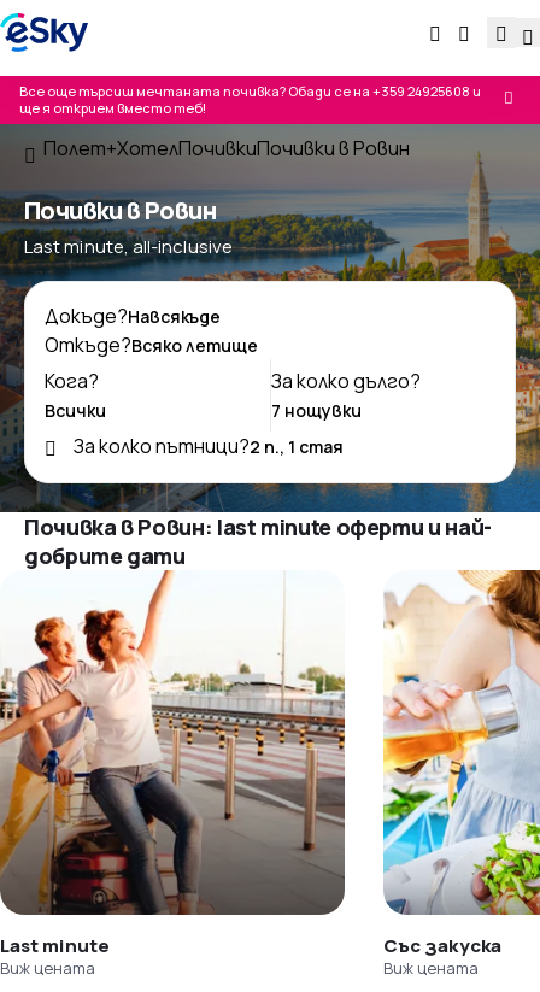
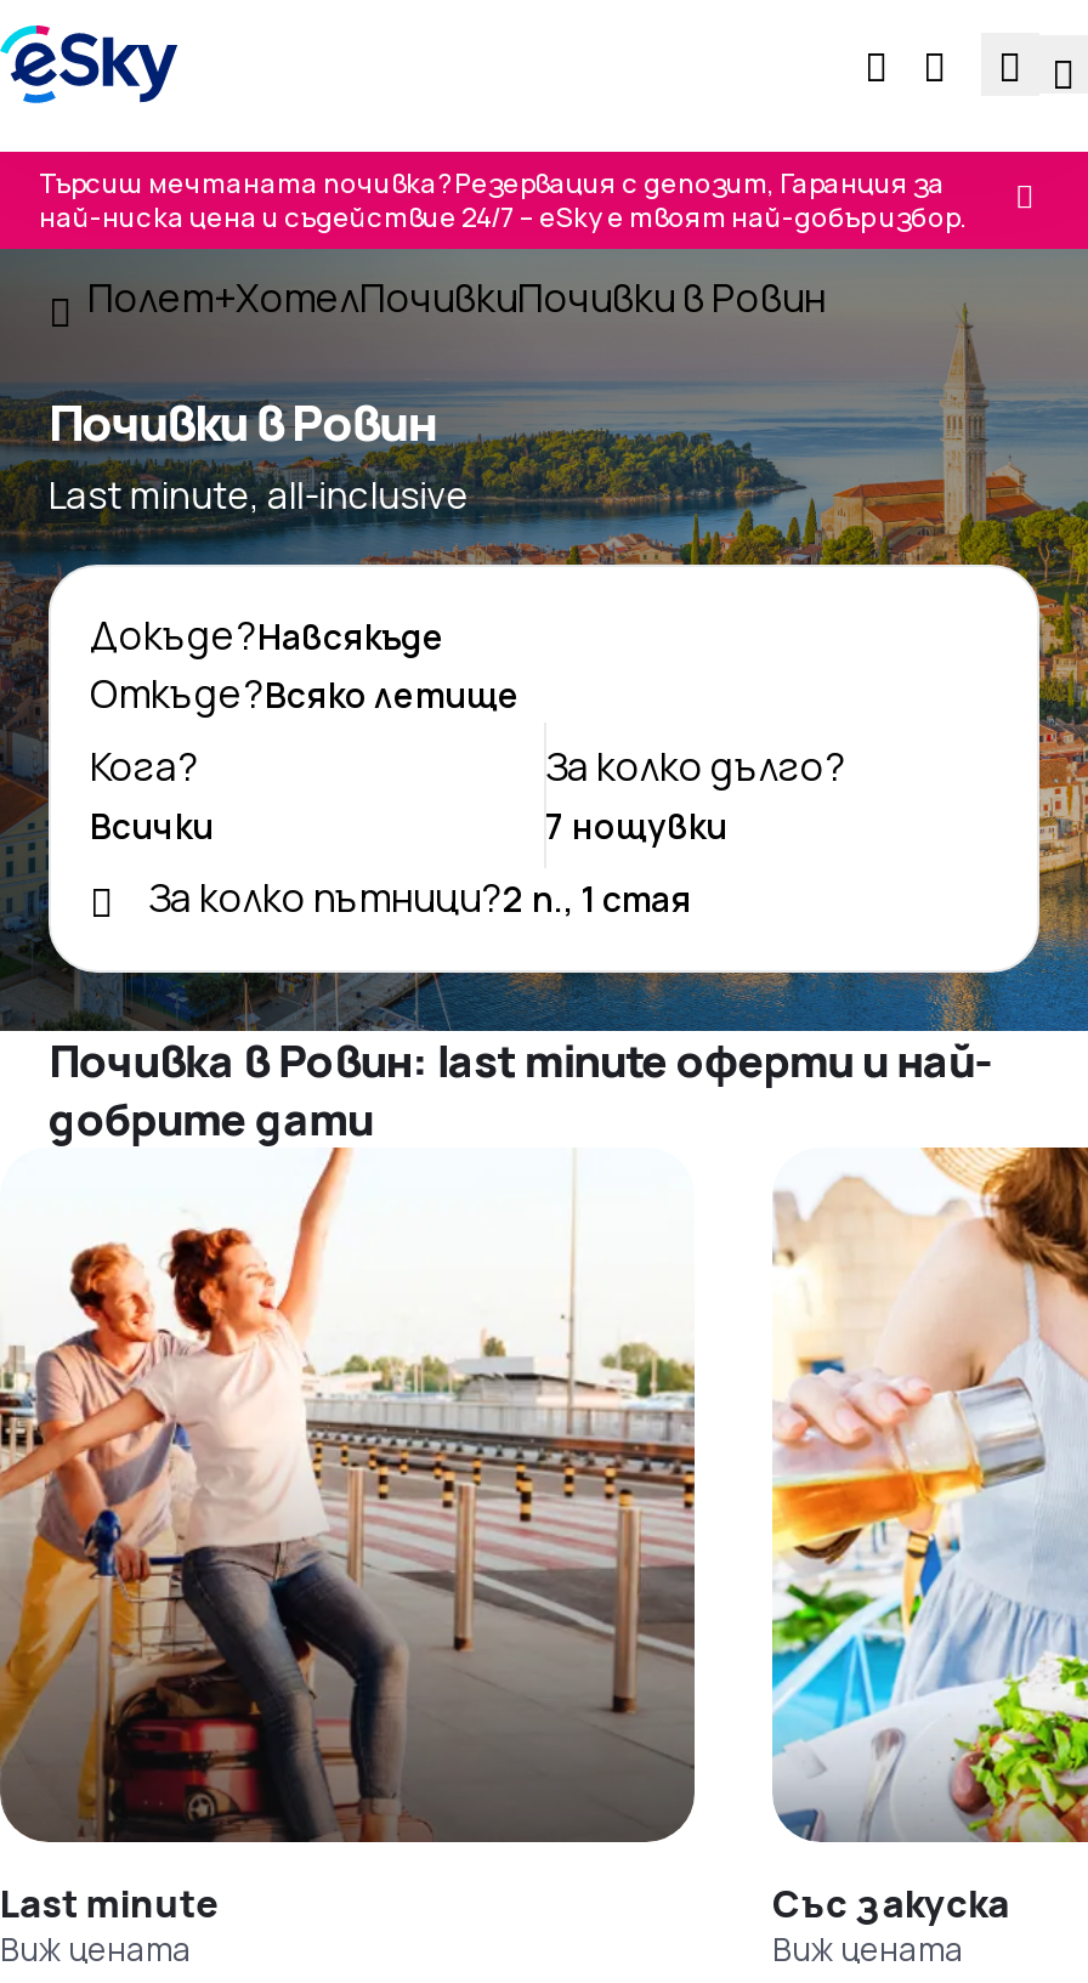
- Все още търсиш мечтаната почивка? Обади се на +359 24925608 и
- ще я открием вместо теб!
+ Търсиш мечтаната почивка? Резервация с депозит, Гаранция за
+ най-ниска цена и съдействие 24/7 – eSky е твоят най-добър избор.
